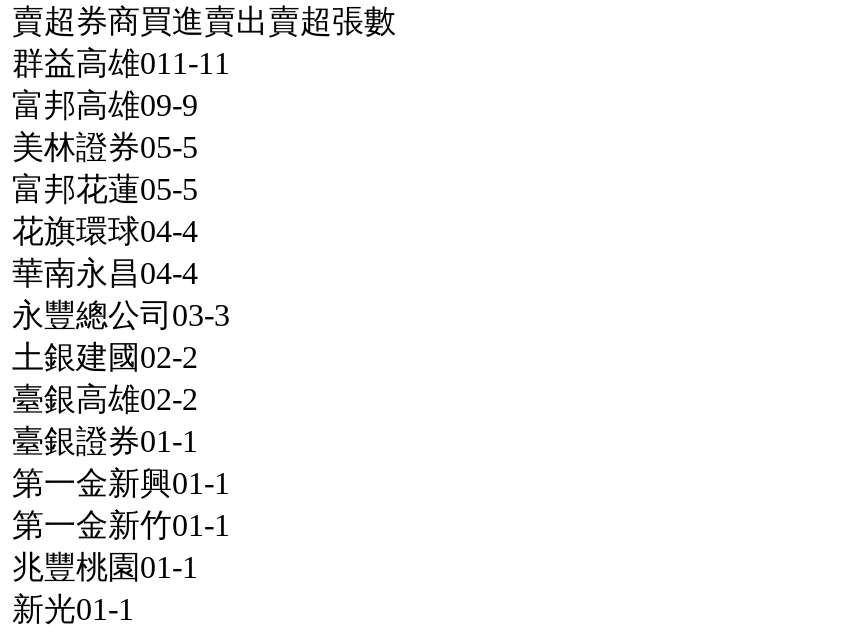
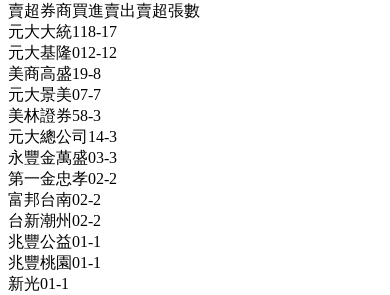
- 群益高雄011 -11
- 富邦高雄09-9
- 美林證券05-5
- 富邦花蓮05-5
- 花旗環球04-4
- 華南永昌04-4
- 永豐總公司03-3
- 土銀建國02-2
- 臺銀高雄02-2
- 臺銀證券01 -1
- 第一金新興01 -1
- 第一金新竹01 -1
+ 元大大統1 18-17
+ 元大基隆012-12
+ 美商高盛19-8
+ 元大景美07-7
+ 美林證券58-3
+ 元大總公司14-3
+ 永豐金萬盛03-3
+ 第一金忠孝02-2
+ 富邦台南02-2
+ 台新潮州02-2
+ 兆豐公益01-1
